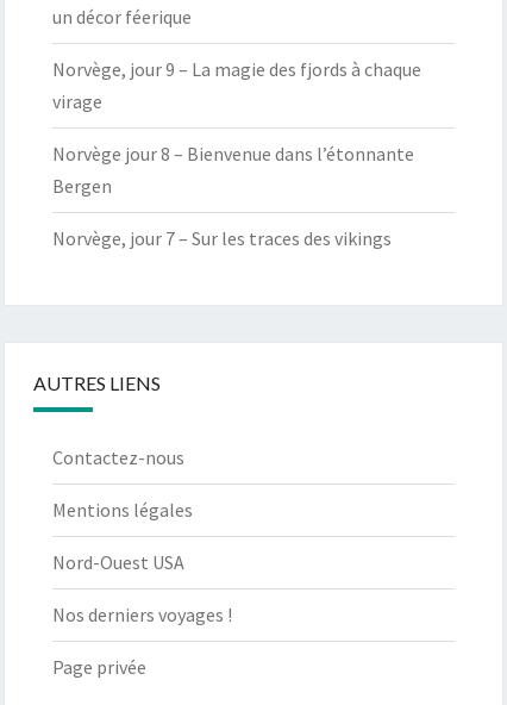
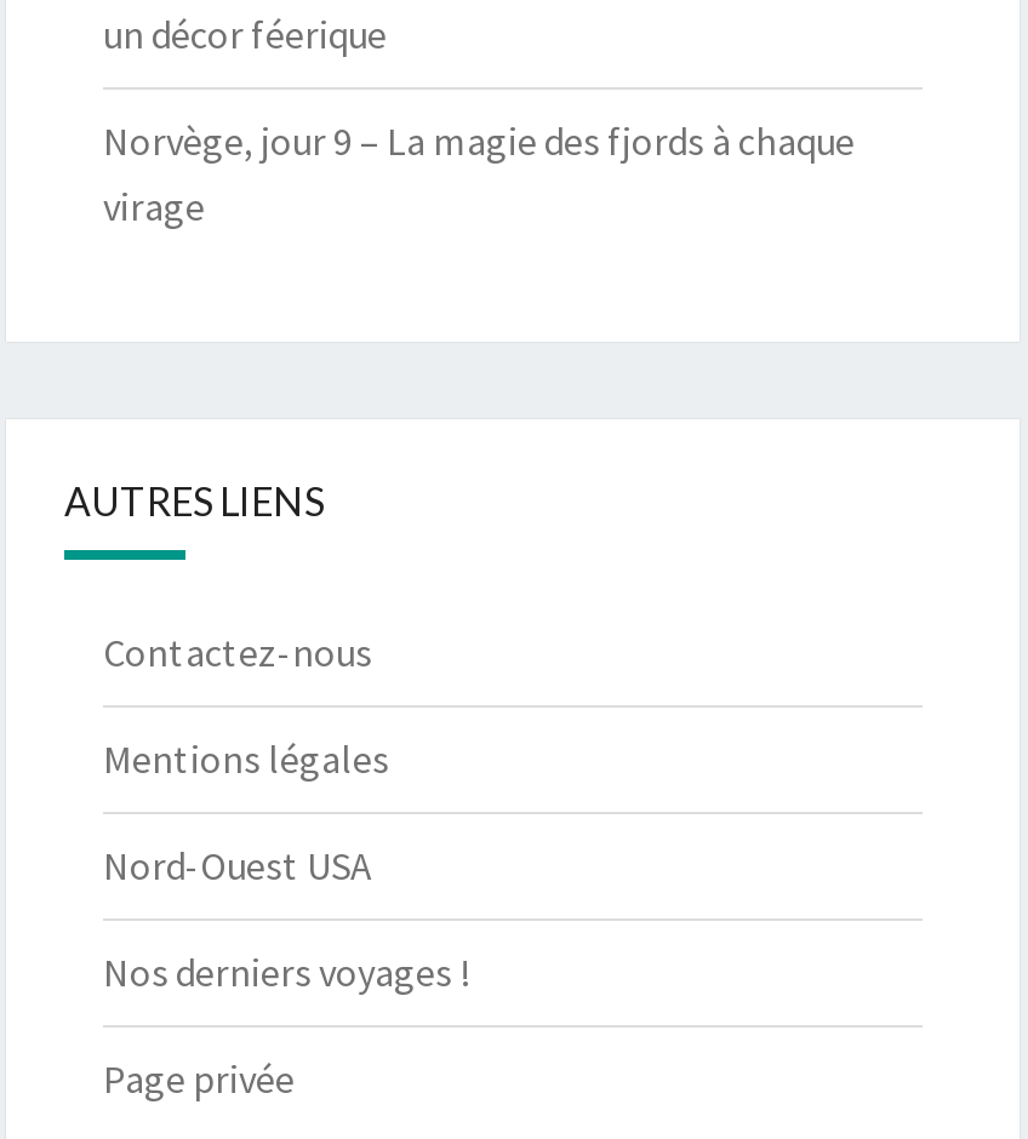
- Norvège jour 8 – Bienvenue dans l’étonnante
- Bergen
- Norvège, jour 7 – Sur les traces des vikings
